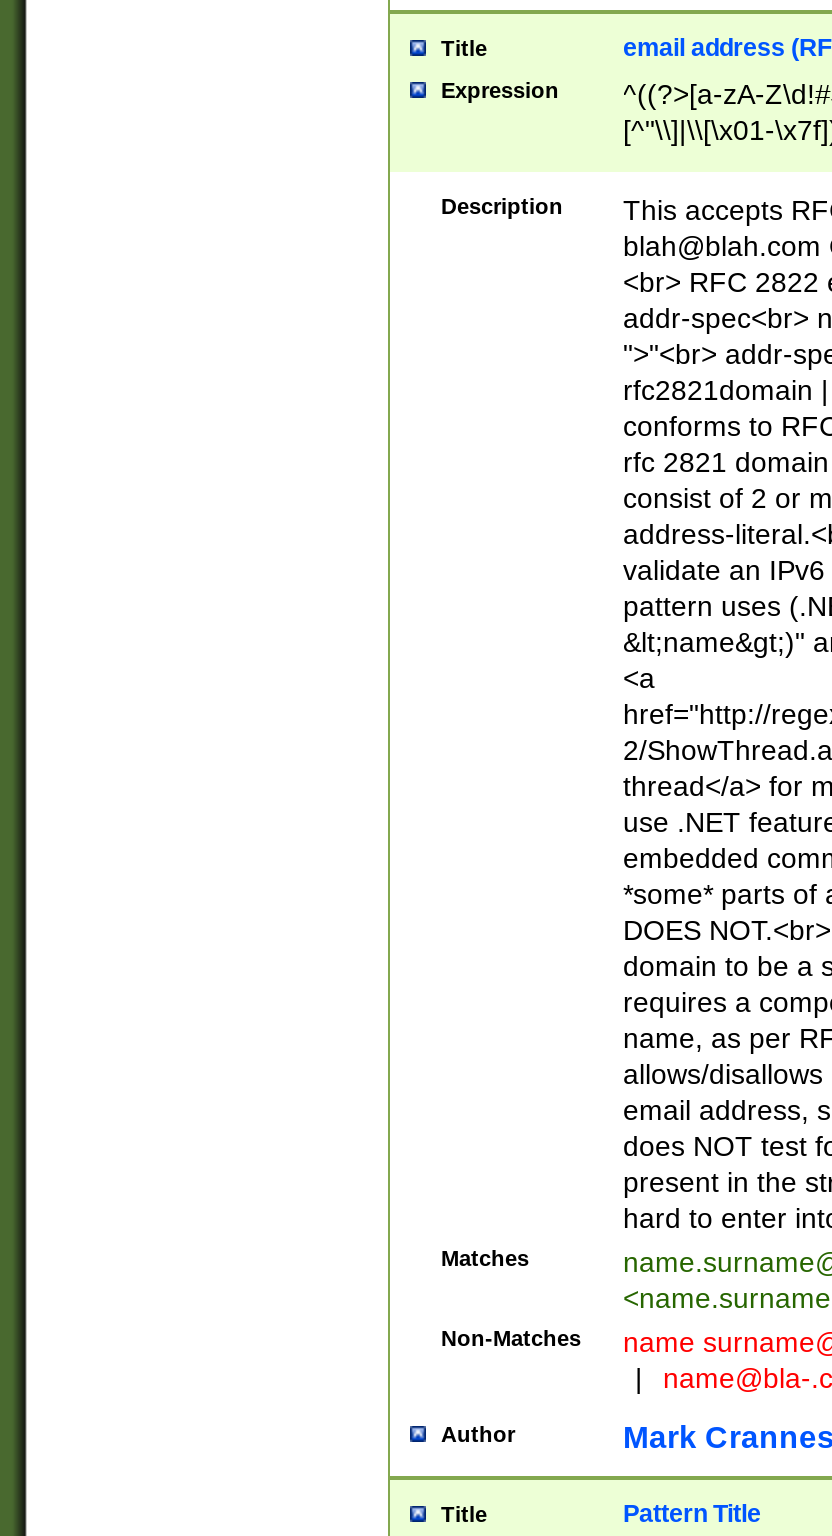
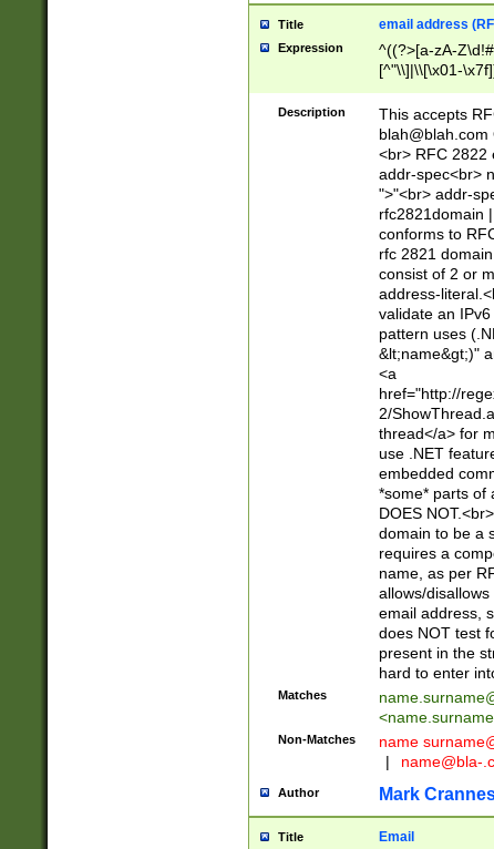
- Pattern Title
+ Email
